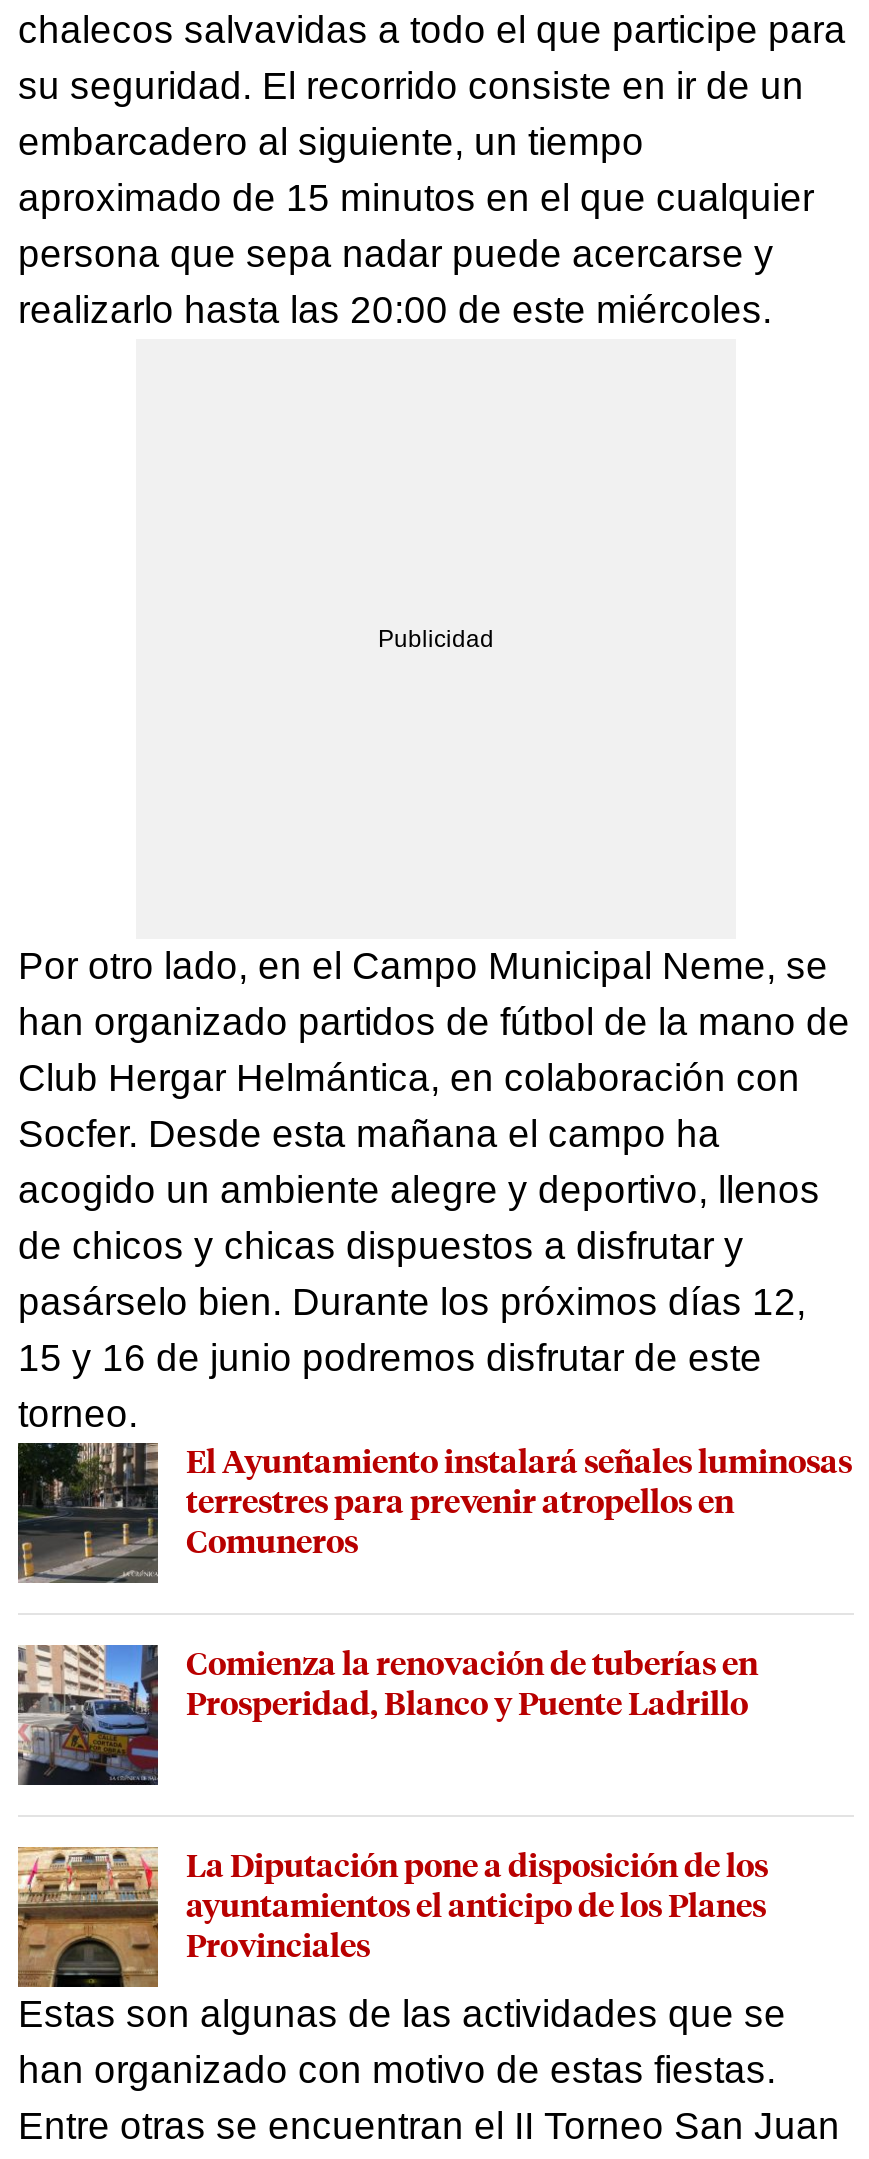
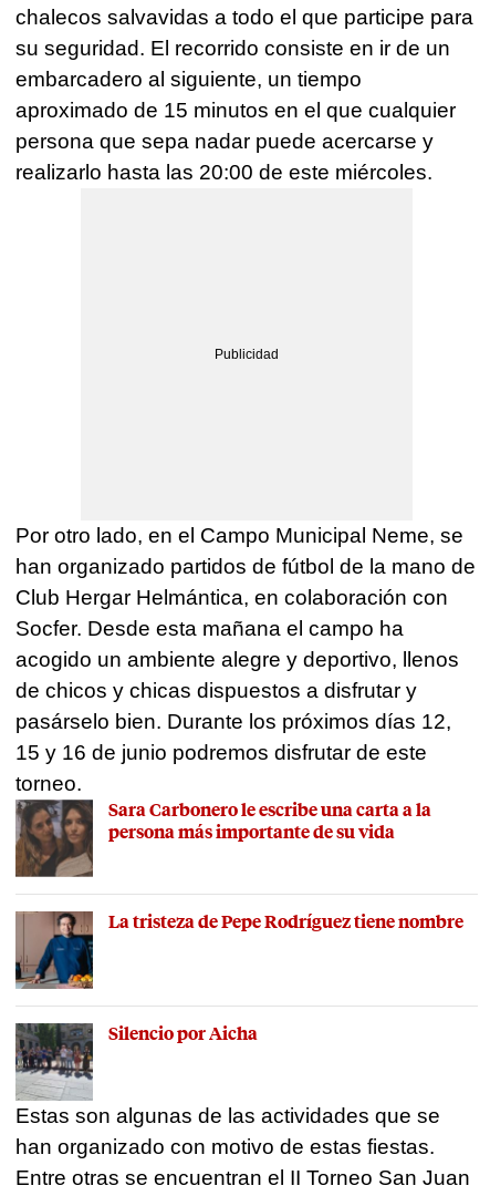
- [image]
- El Ayuntamiento instalará señales luminosas
- terrestres para prevenir atropellos en
- Comuneros
+ [image]
+ Sara Carbonero le escribe una carta a la
+ persona más importante de su vida

- [image]
- Comienza la renovación de tuberías en
- Prosperidad, Blanco y Puente Ladrillo
+ [image]
+ La tristeza de Pepe Rodríguez tiene nombre

- [image]
- La Diputación pone a disposición de los
- ayuntamientos el anticipo de los Planes
- Provinciales
+ [image]
+ Silencio por Aicha
